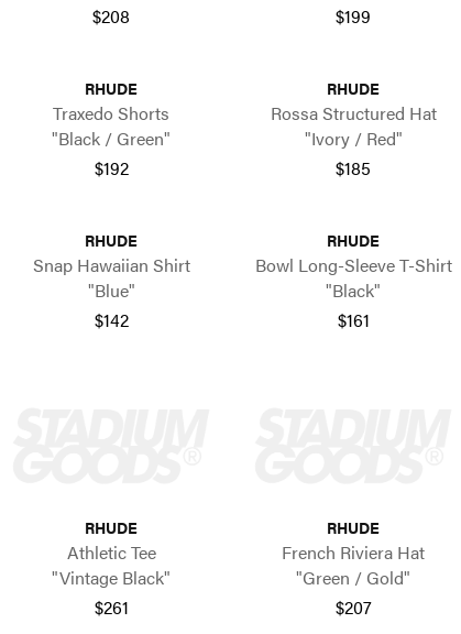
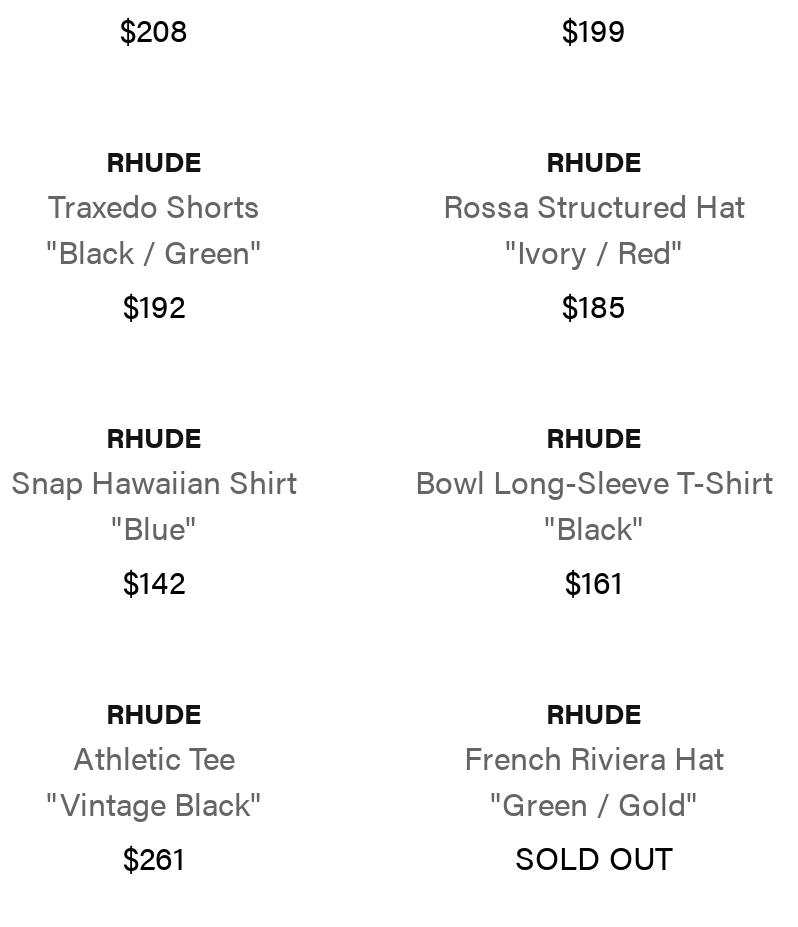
- $207
+ SOLD OUT
